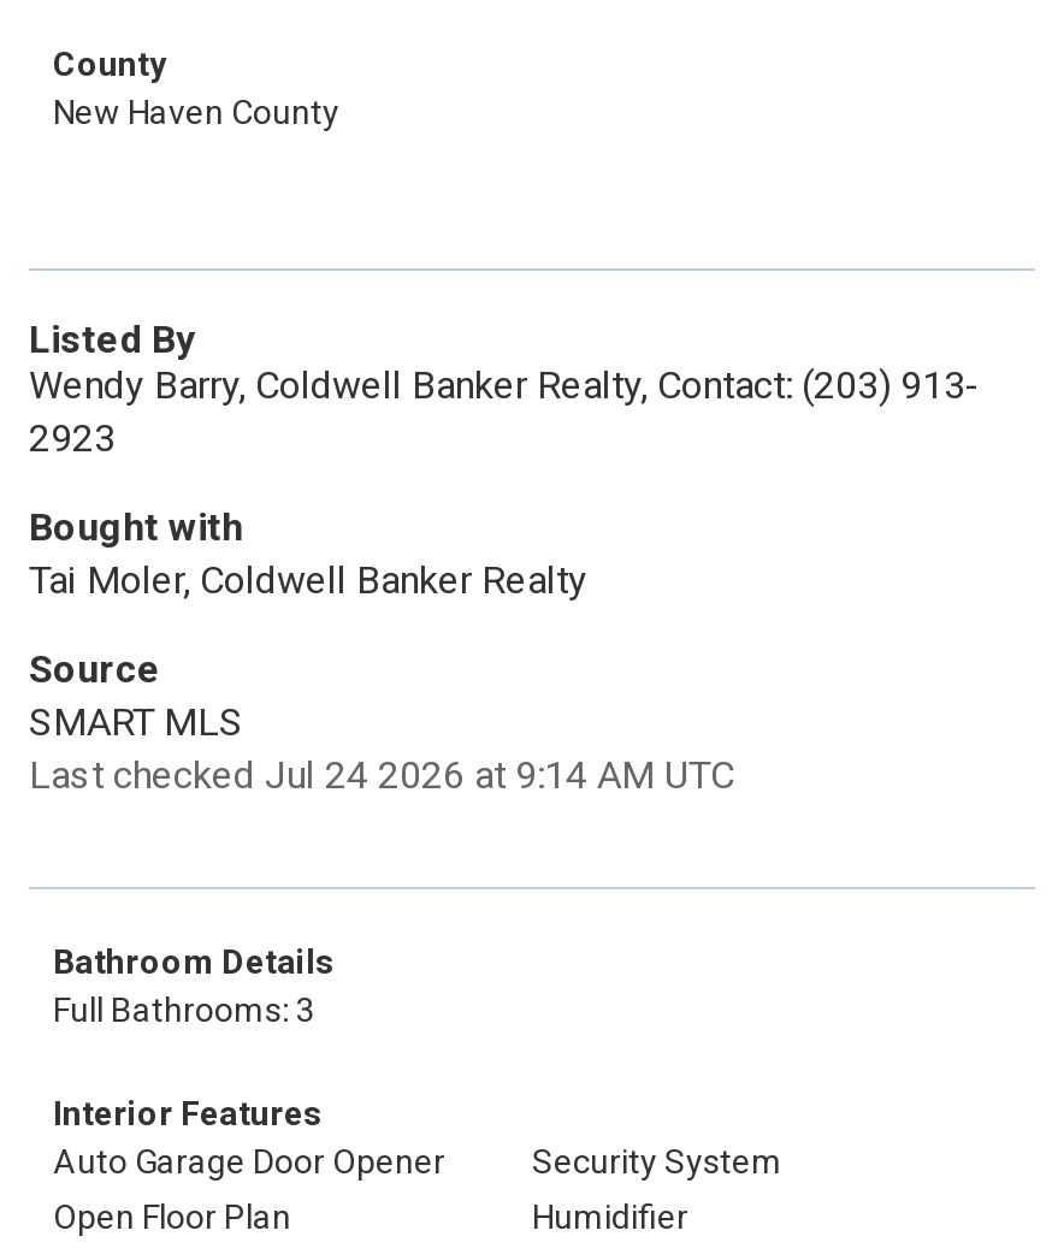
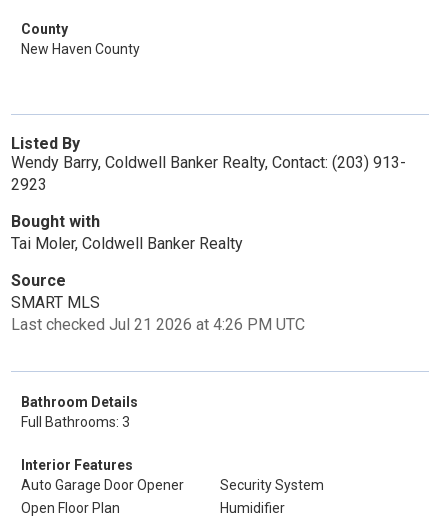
- Last checked Jul 24 2026 at 9:14 AM UTC
+ Last checked Jul 21 2026 at 4:26 PM UTC
